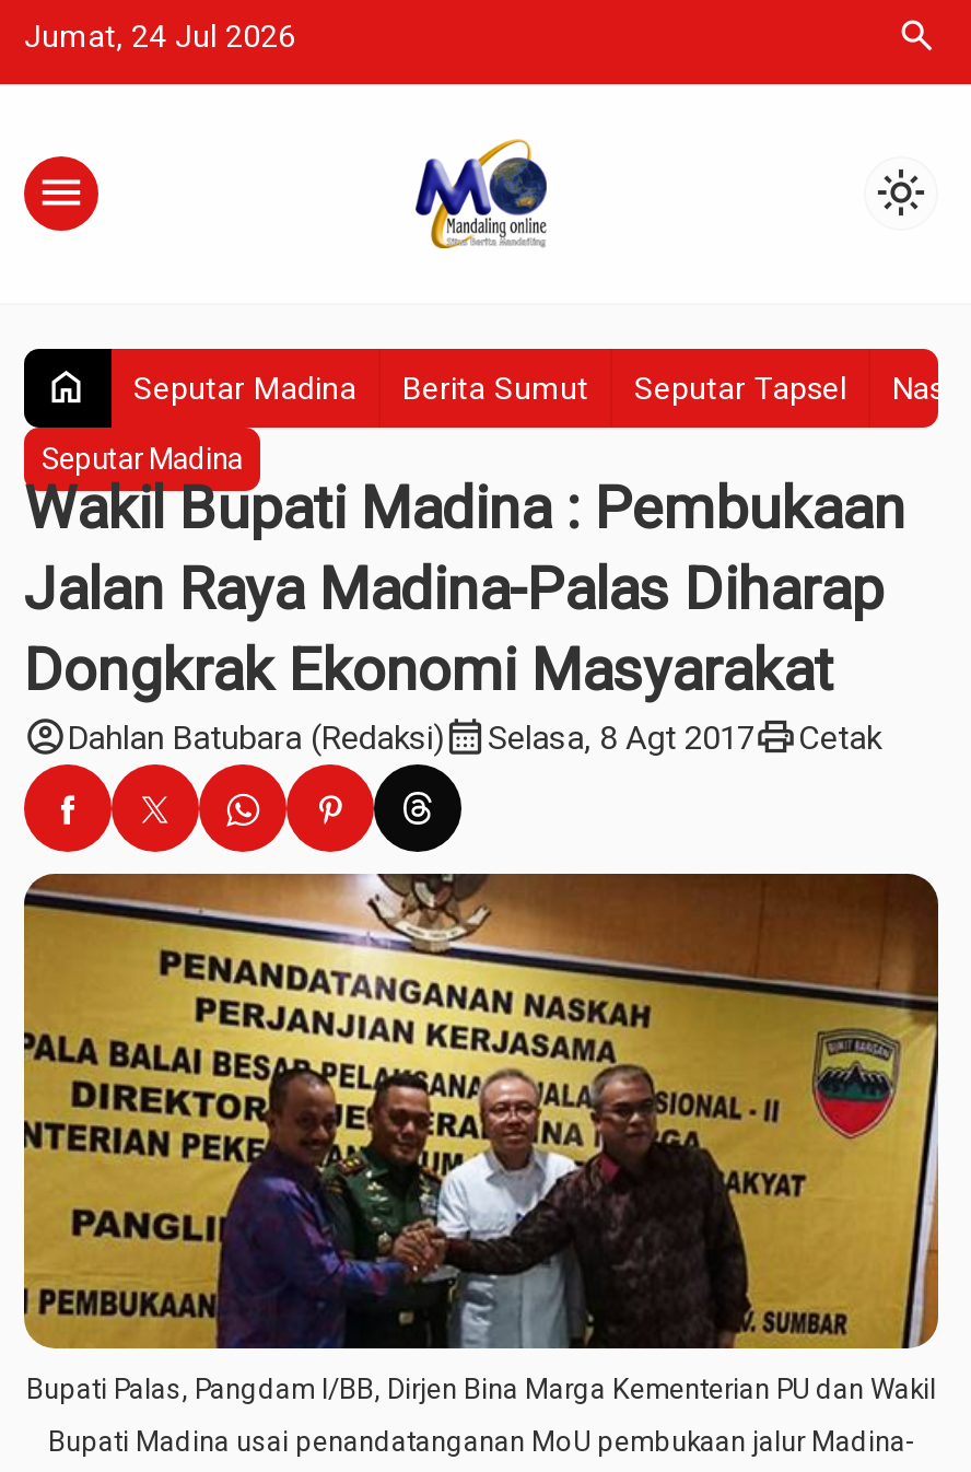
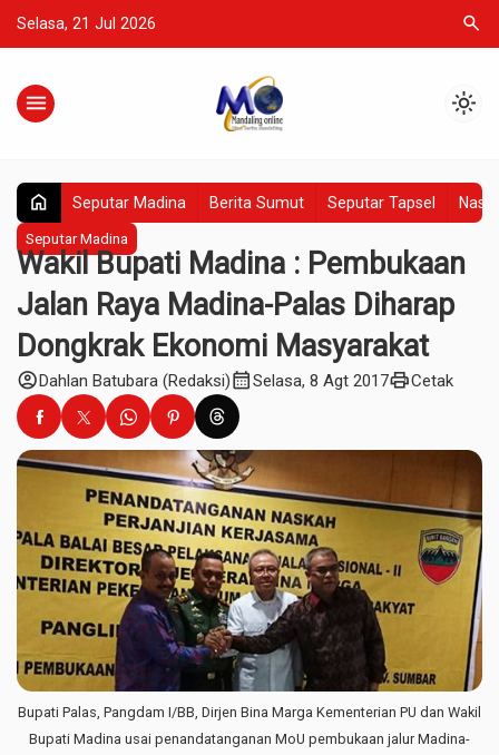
- Jumat, 24 Jul 2026
+ Selasa, 21 Jul 2026
